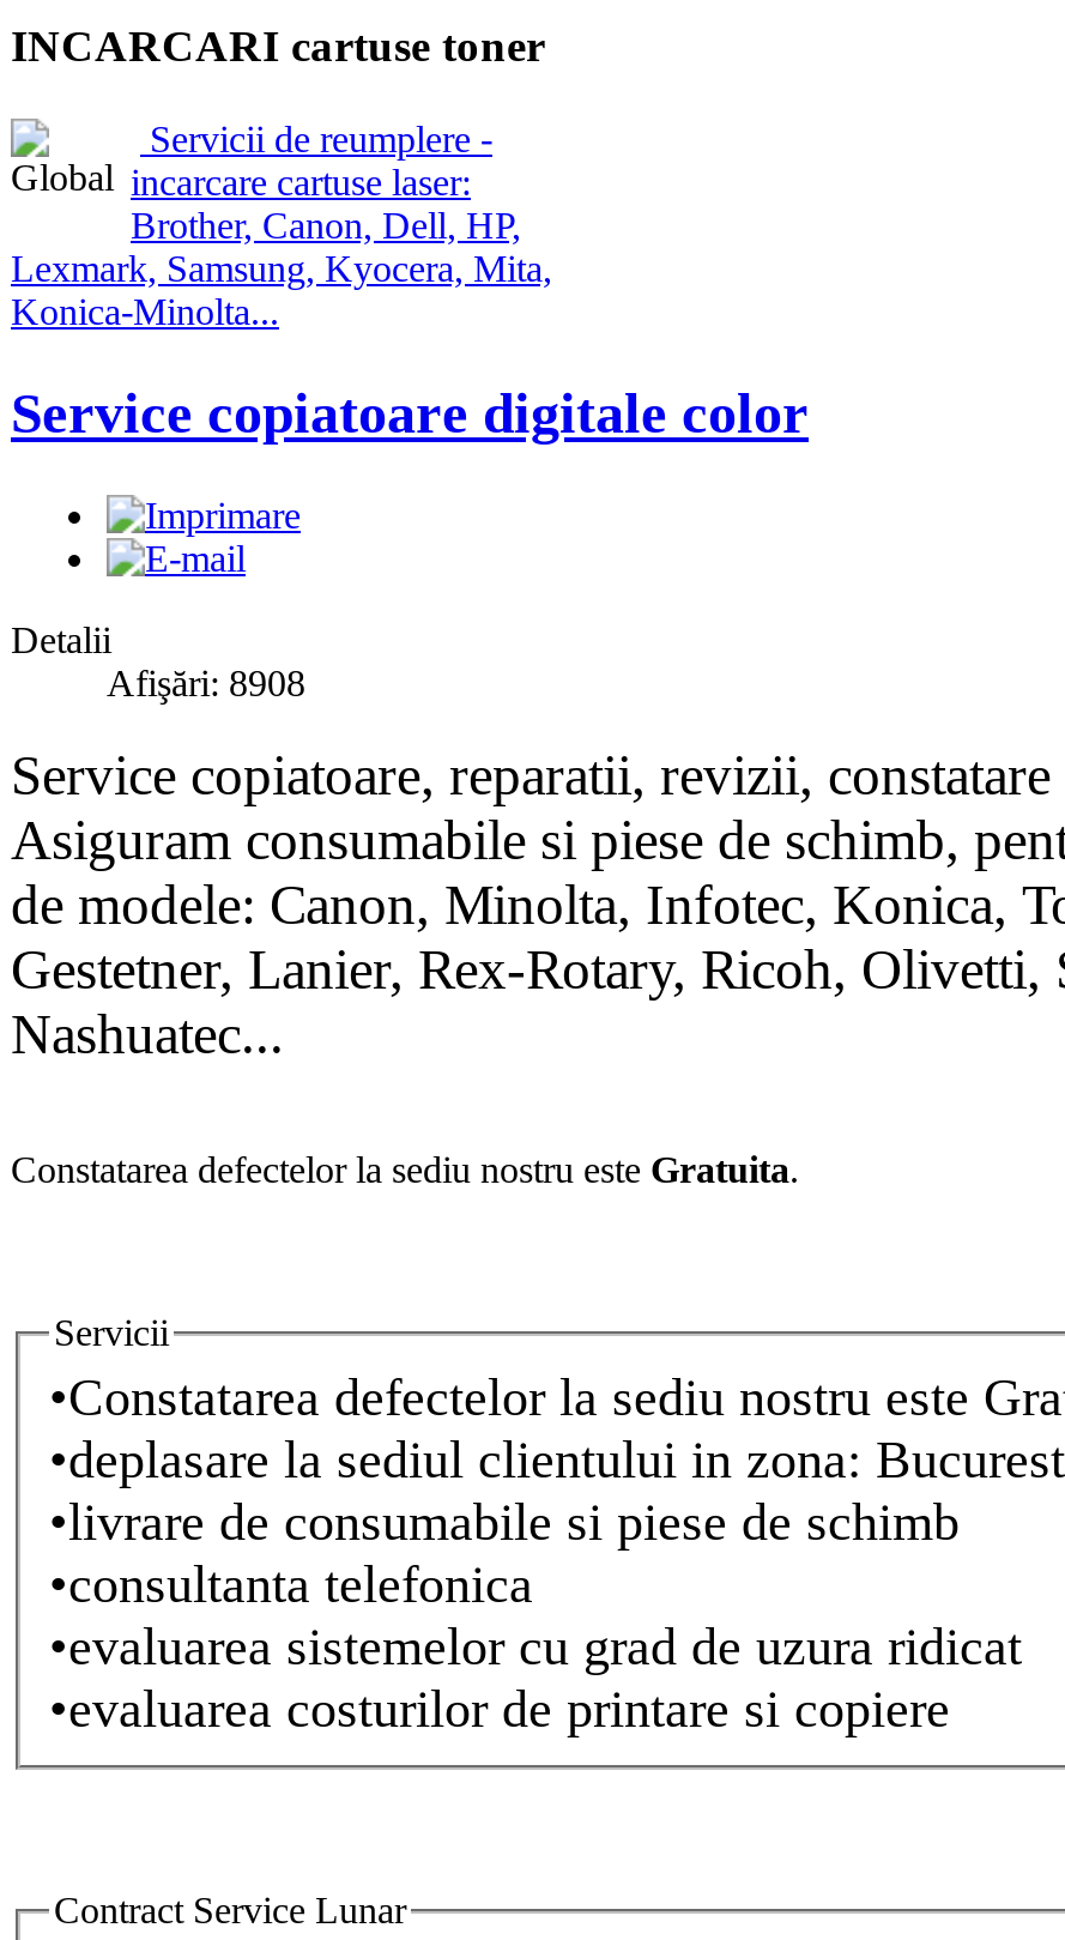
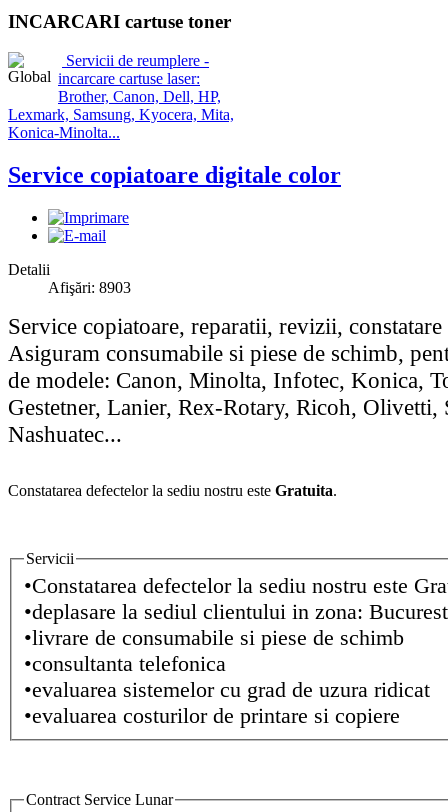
- Afişări: 8908
+ Afişări: 8903
